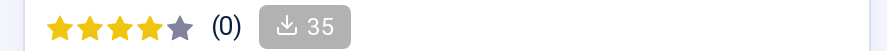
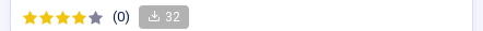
- 35
+ 32
